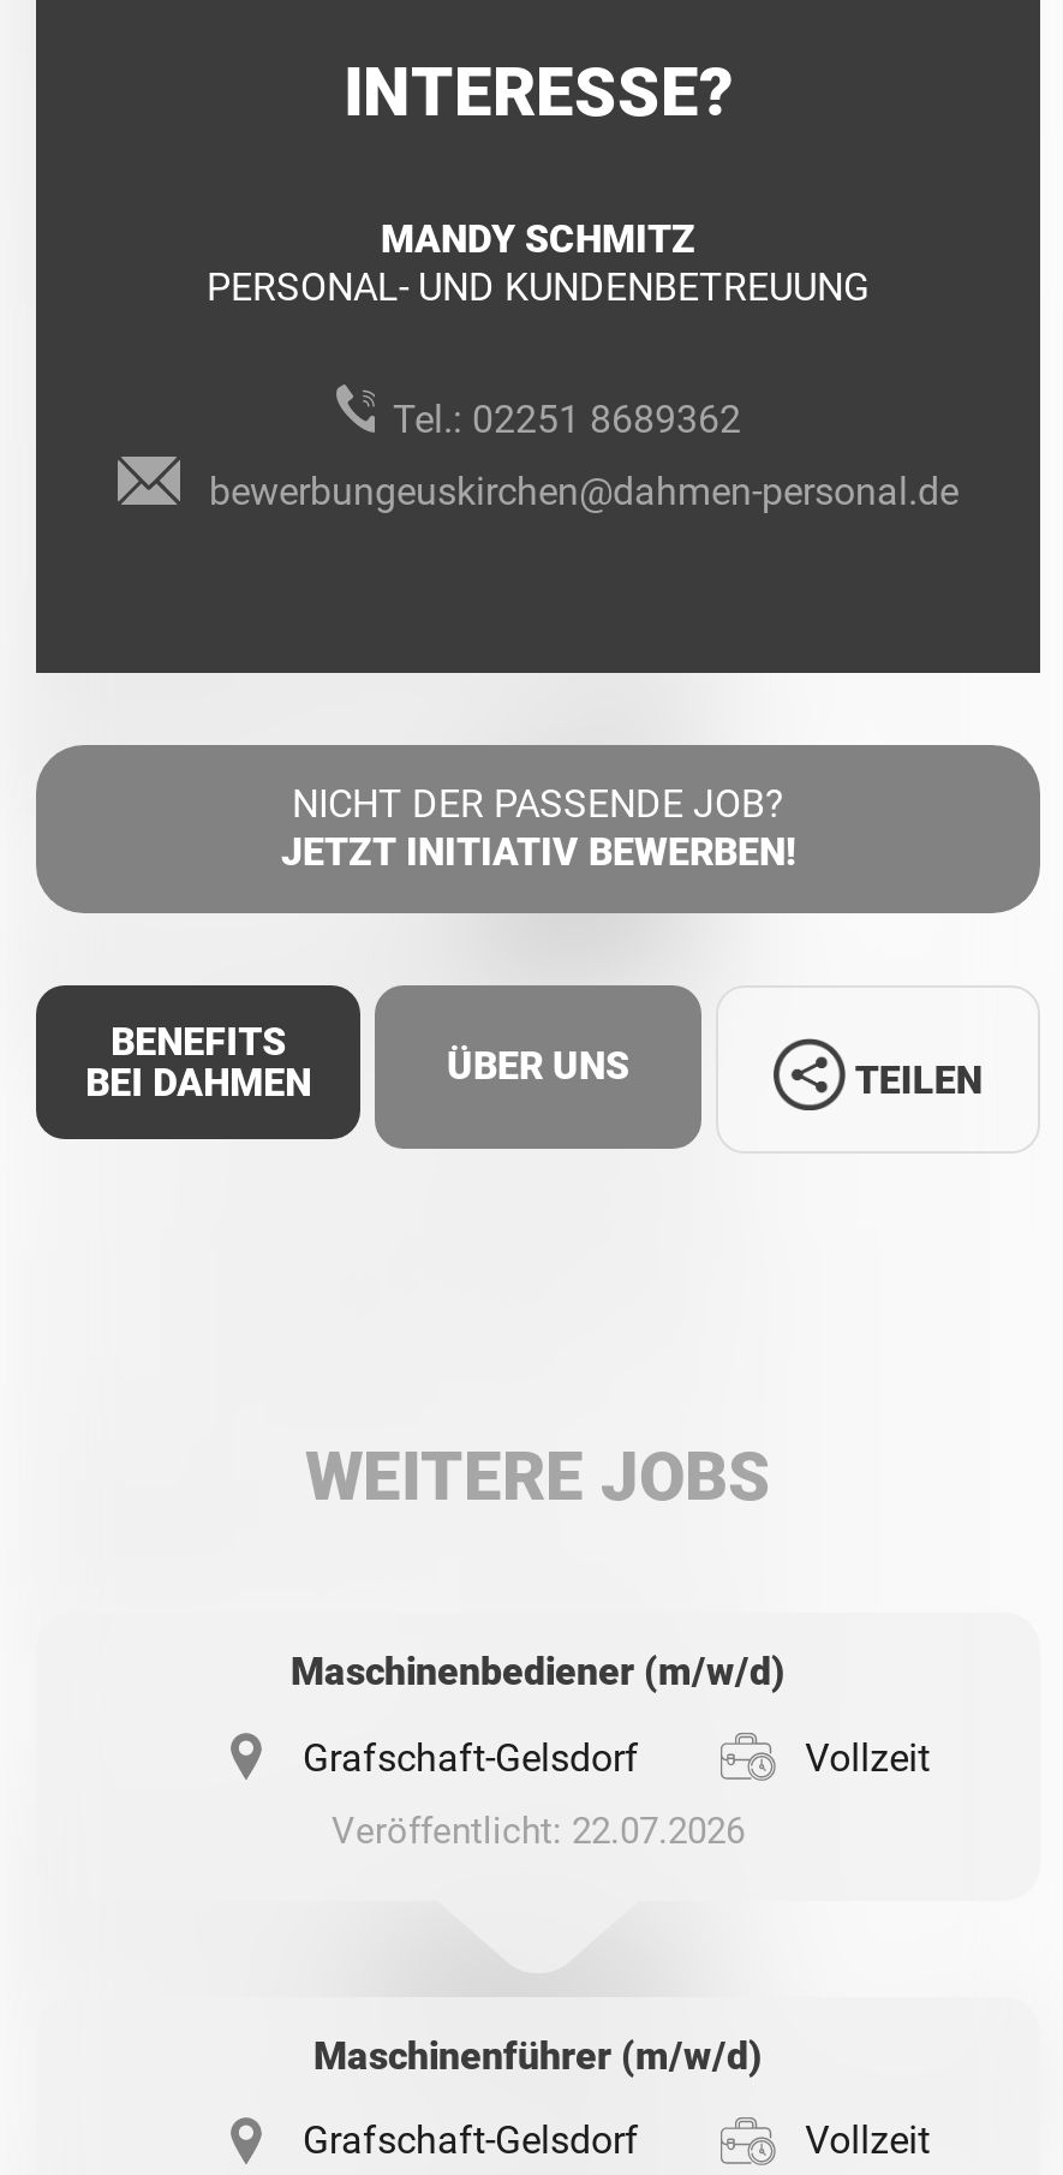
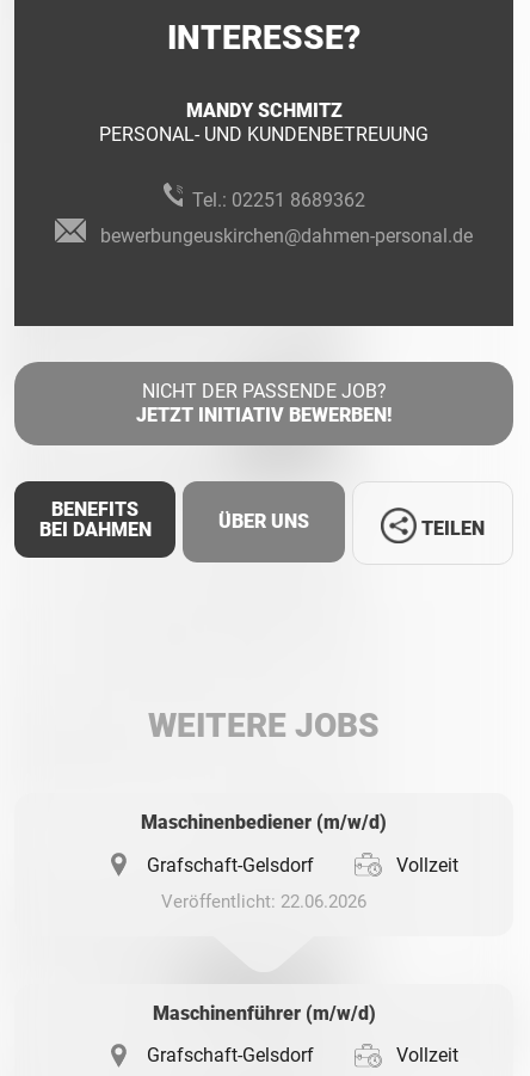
- Veröffentlicht: 22.07.2026
+ Veröffentlicht: 22.06.2026
